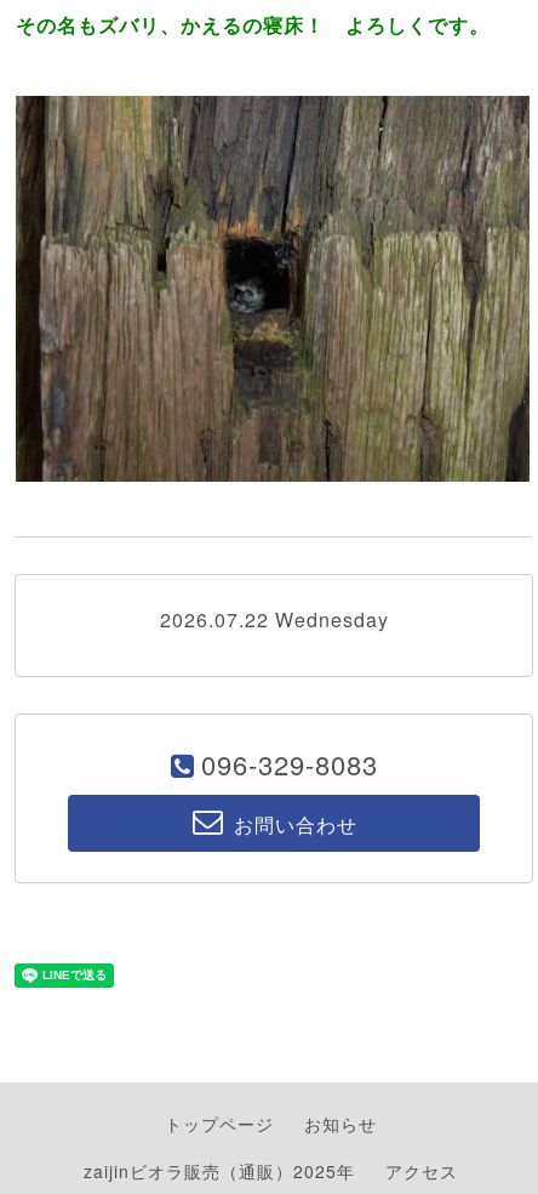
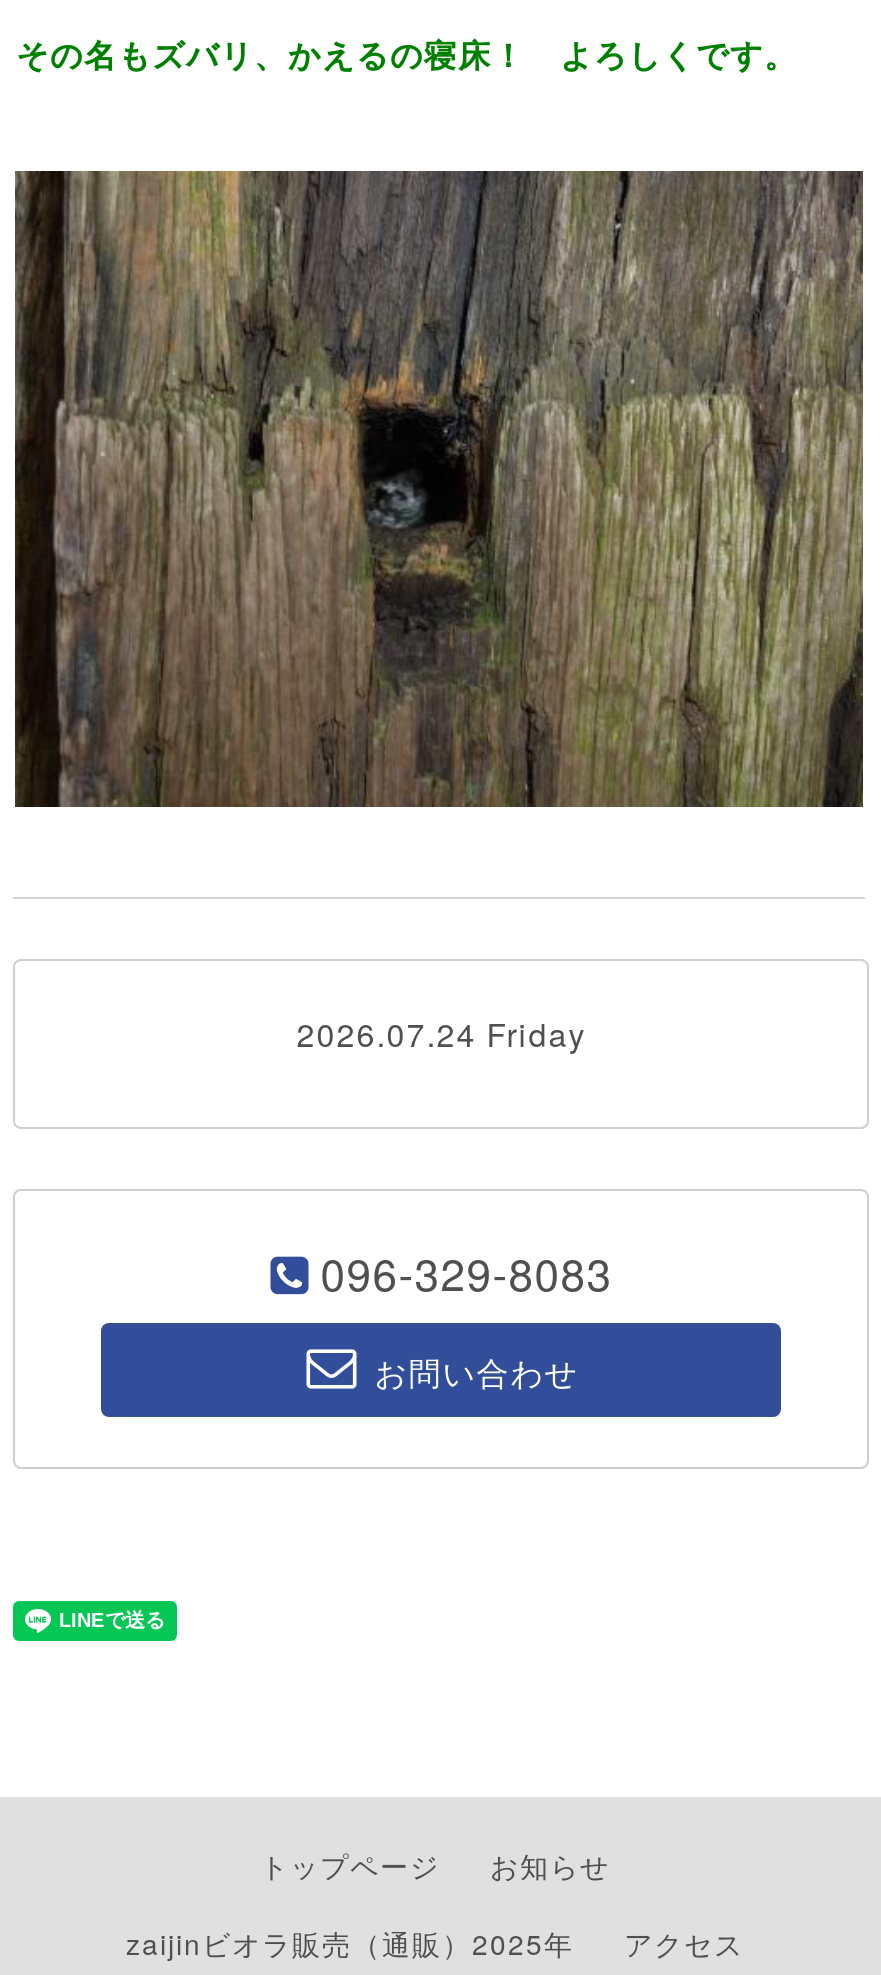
- 2026.07.22 Wednesday
+ 2026.07.24 Friday
